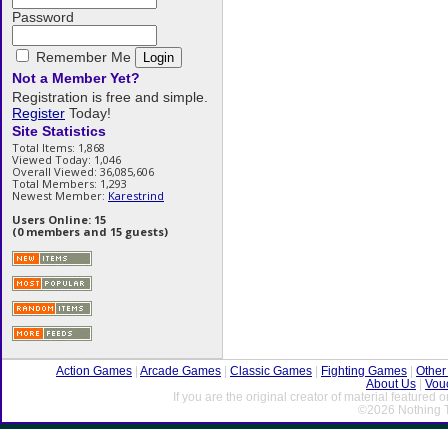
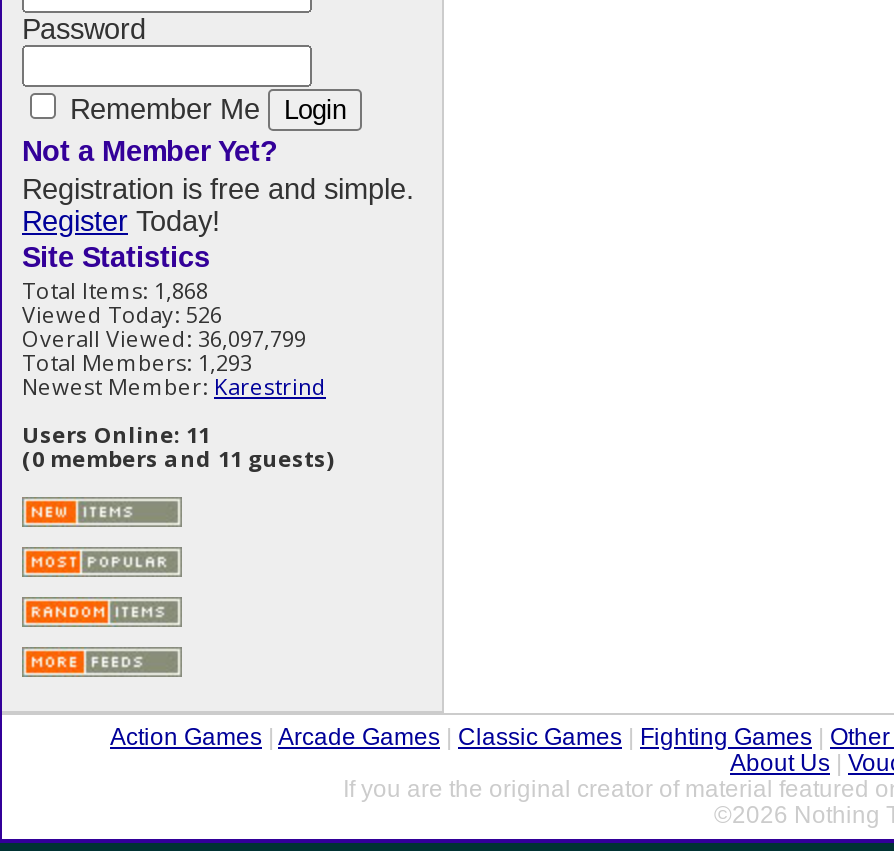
- Viewed Today: 1,046
+ Viewed Today: 526

- Overall Viewed: 36,085,606
+ Overall Viewed: 36,097,799

- Users Online: 15
+ Users Online: 11

- (0 members and 15 guests)
+ (0 members and 11 guests)
